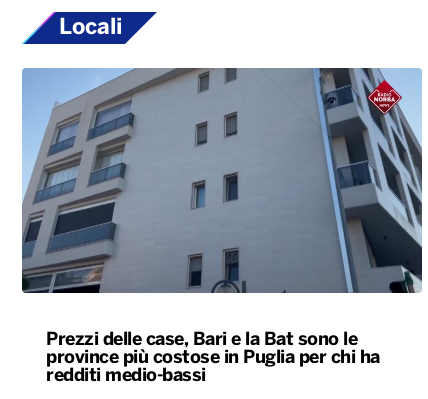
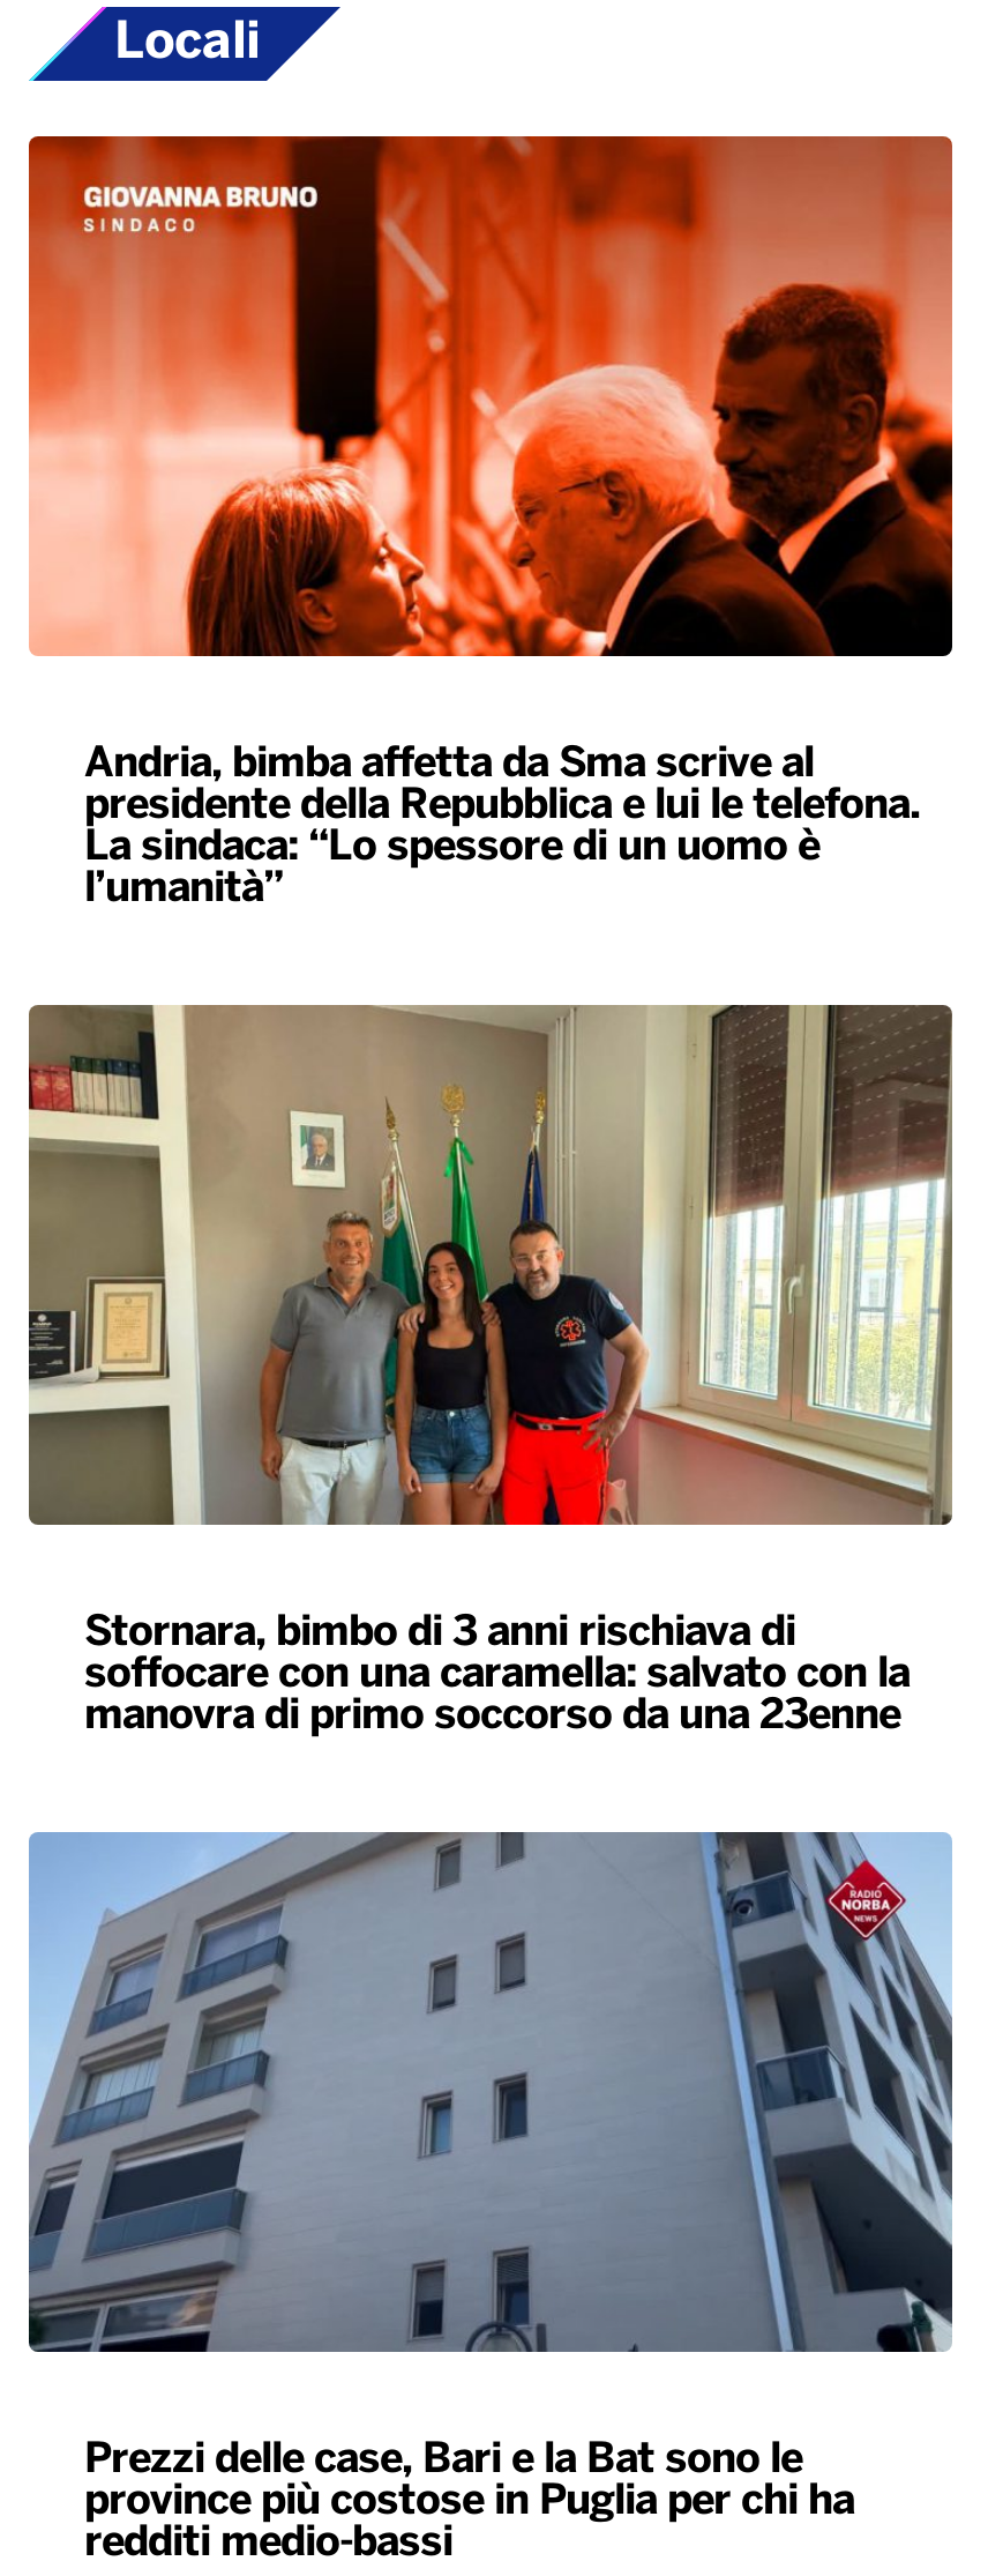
+ [image]
+ Andria, bimba affetta da Sma scrive al
+ presidente della Repubblica e lui le telefona.
+ La sindaca: “Lo spessore di un uomo è
+ l’umanità”

+ [image]
+ Stornara, bimbo di 3 anni rischiava di
+ soffocare con una caramella: salvato con la
+ manovra di primo soccorso da una 23enne
